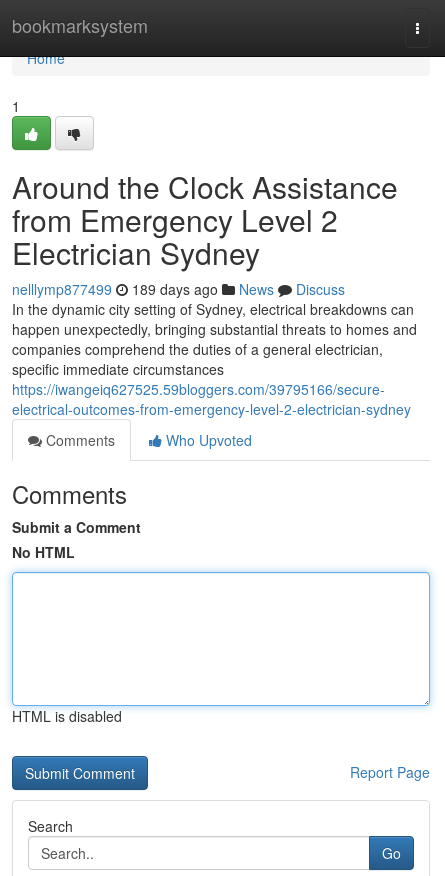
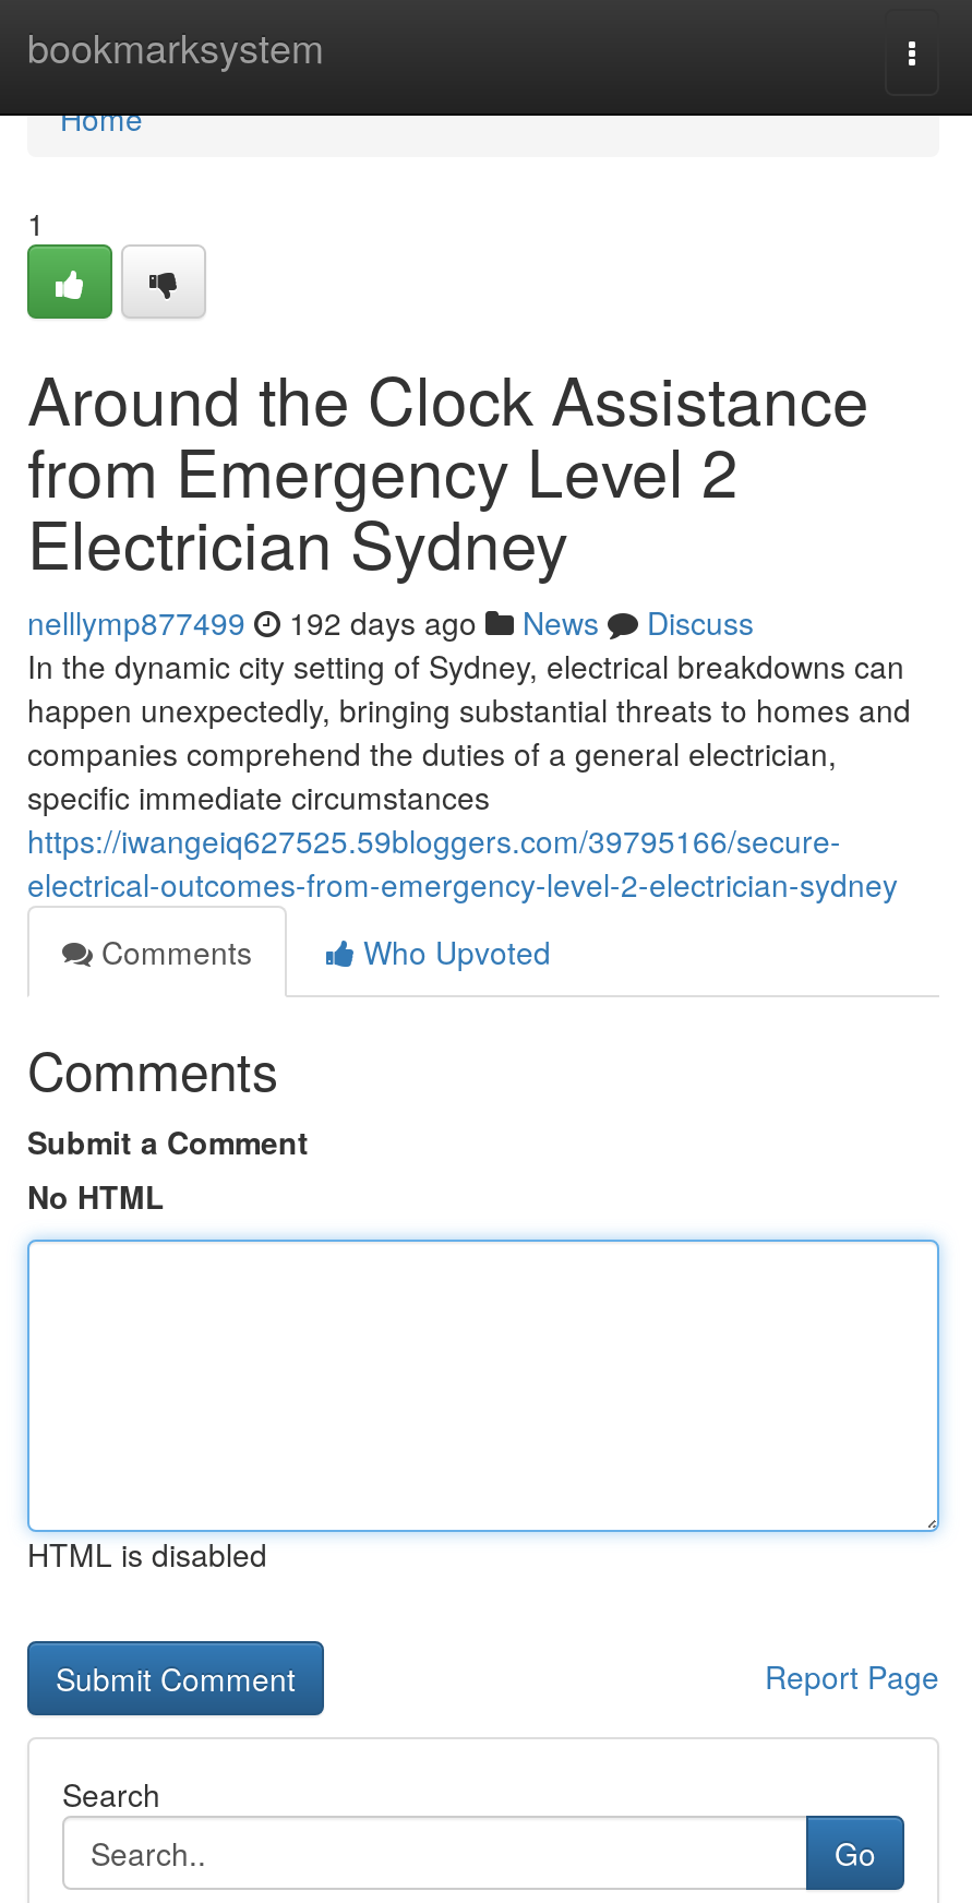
- nelllymp877499 189 days ago News Discuss
+ nelllymp877499 192 days ago News Discuss
